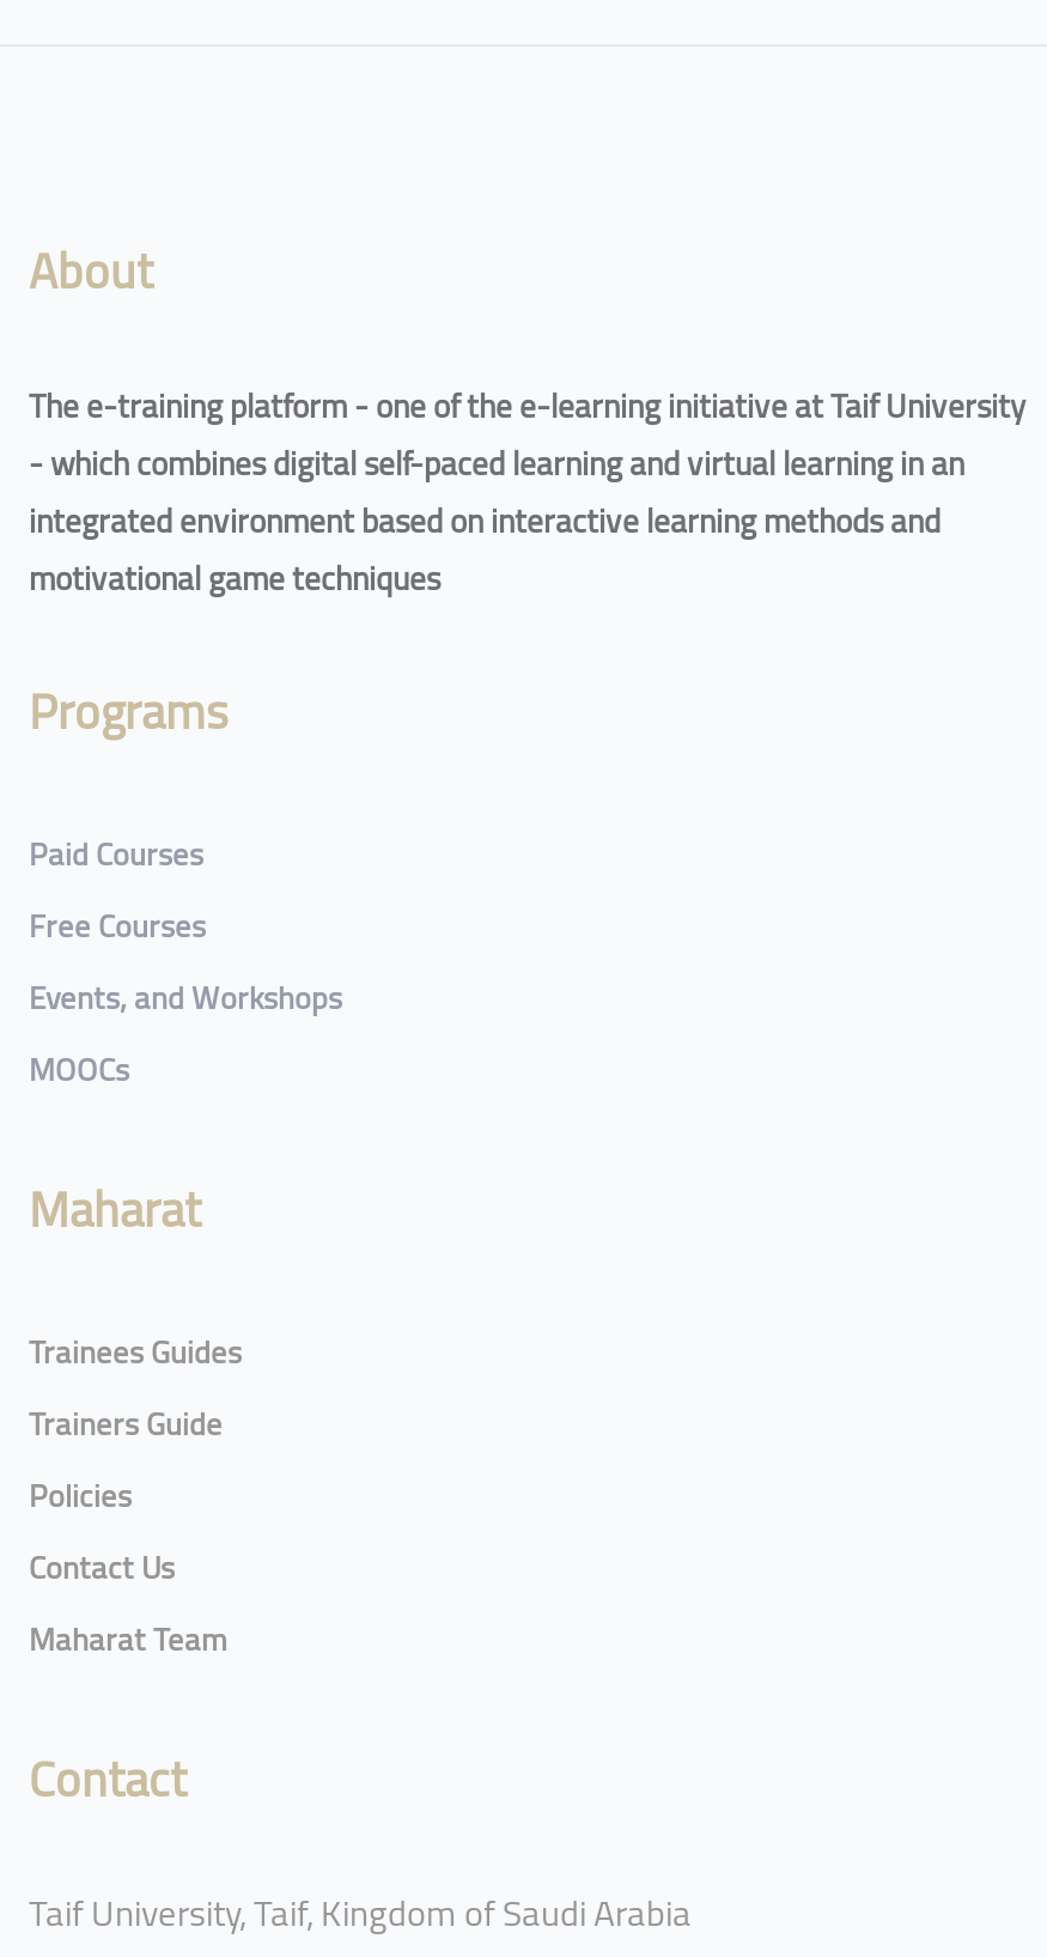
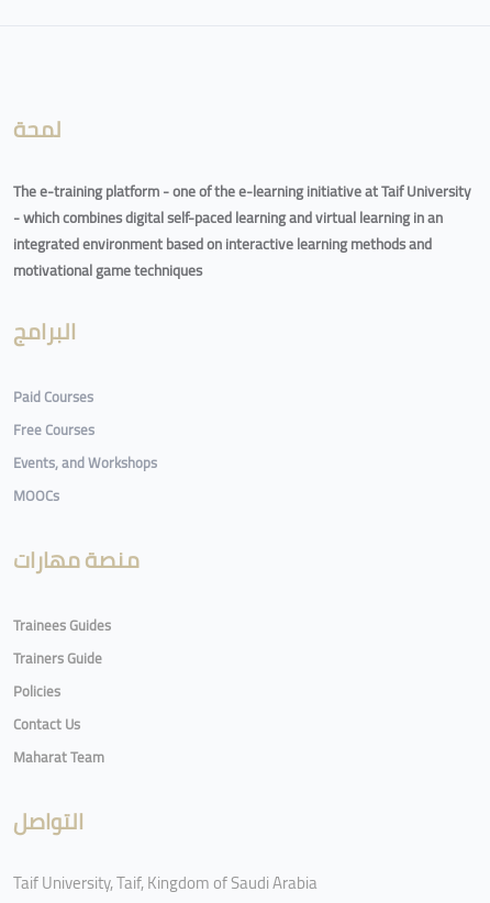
- About
+ لمحة

- Programs
+ البرامج

- Maharat
+ منصة مهارات

- Contact
+ التواصل
